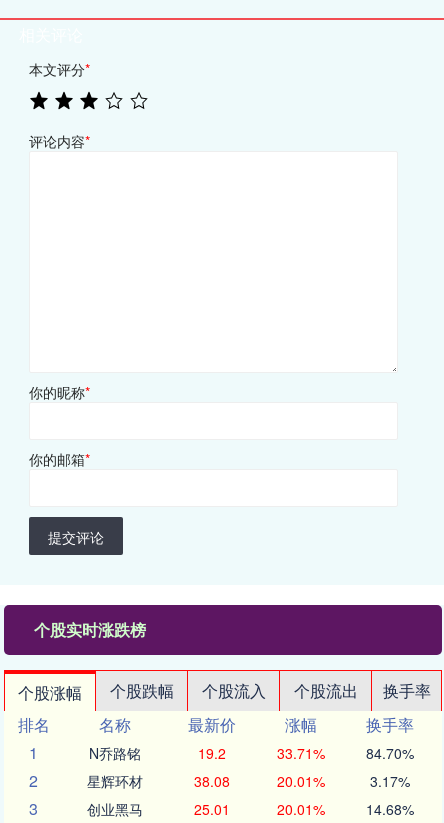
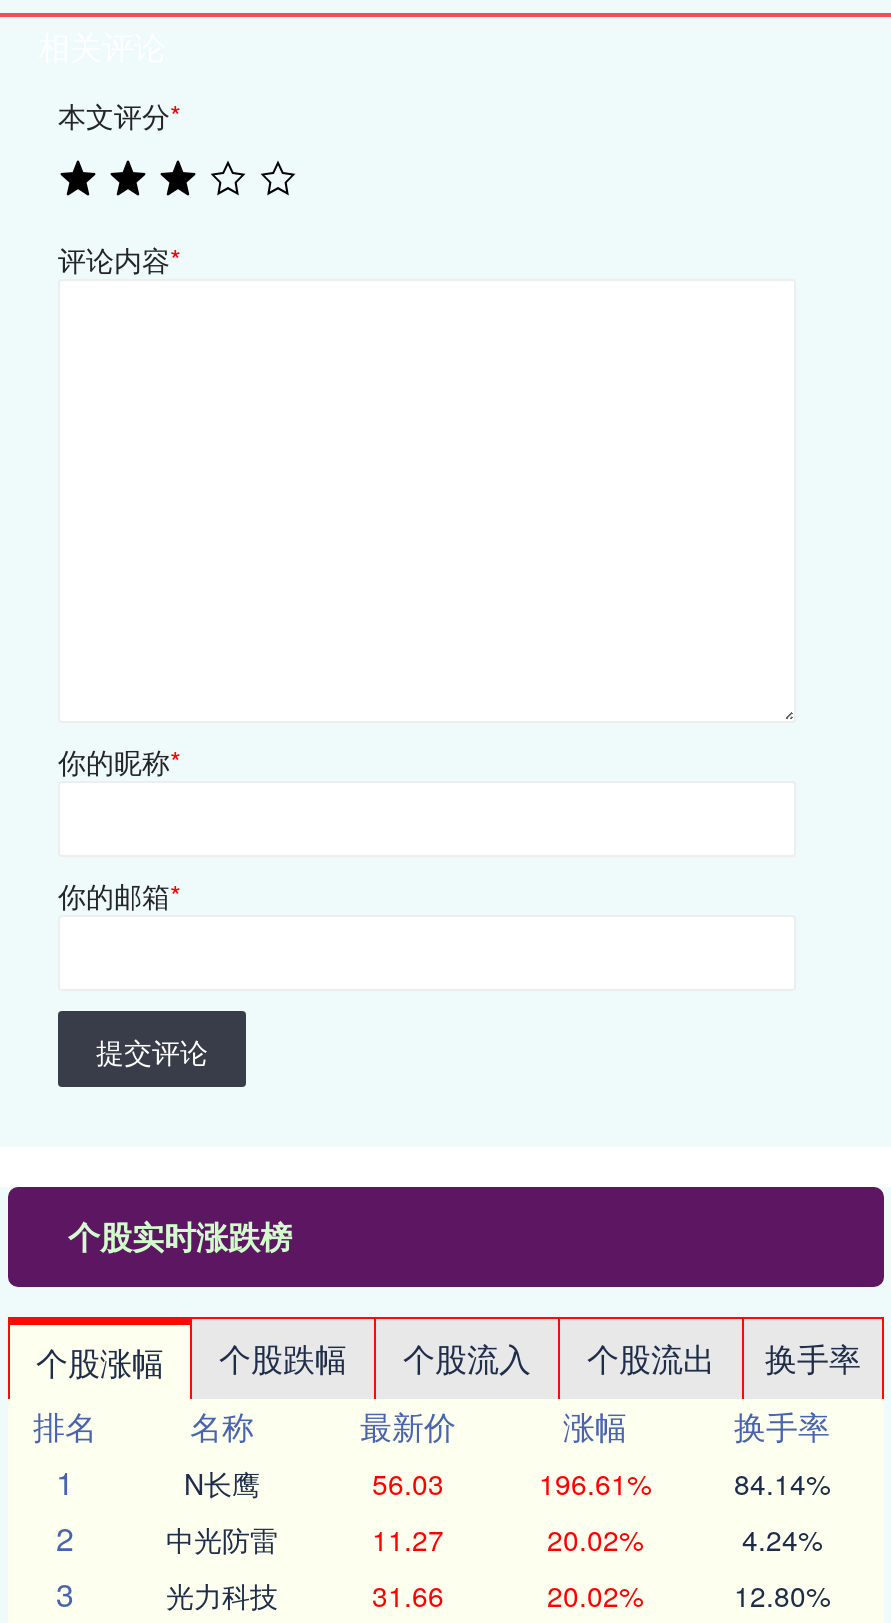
- N乔路铭
- 19.2
- 33.71%
- 84.70%
+ N长鹰
+ 56.03
+ 196.61%
+ 84.14%

- 星辉环材
- 38.08
- 20.01%
- 3.17%
+ 中光防雷
+ 11.27
+ 20.02%
+ 4.24%

- 创业黑马
- 25.01
- 20.01%
- 14.68%
+ 光力科技
+ 31.66
+ 20.02%
+ 12.80%
